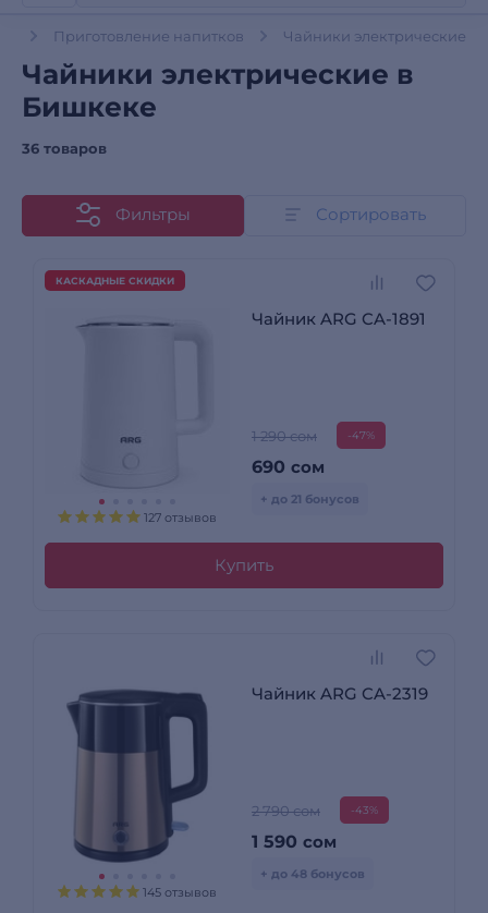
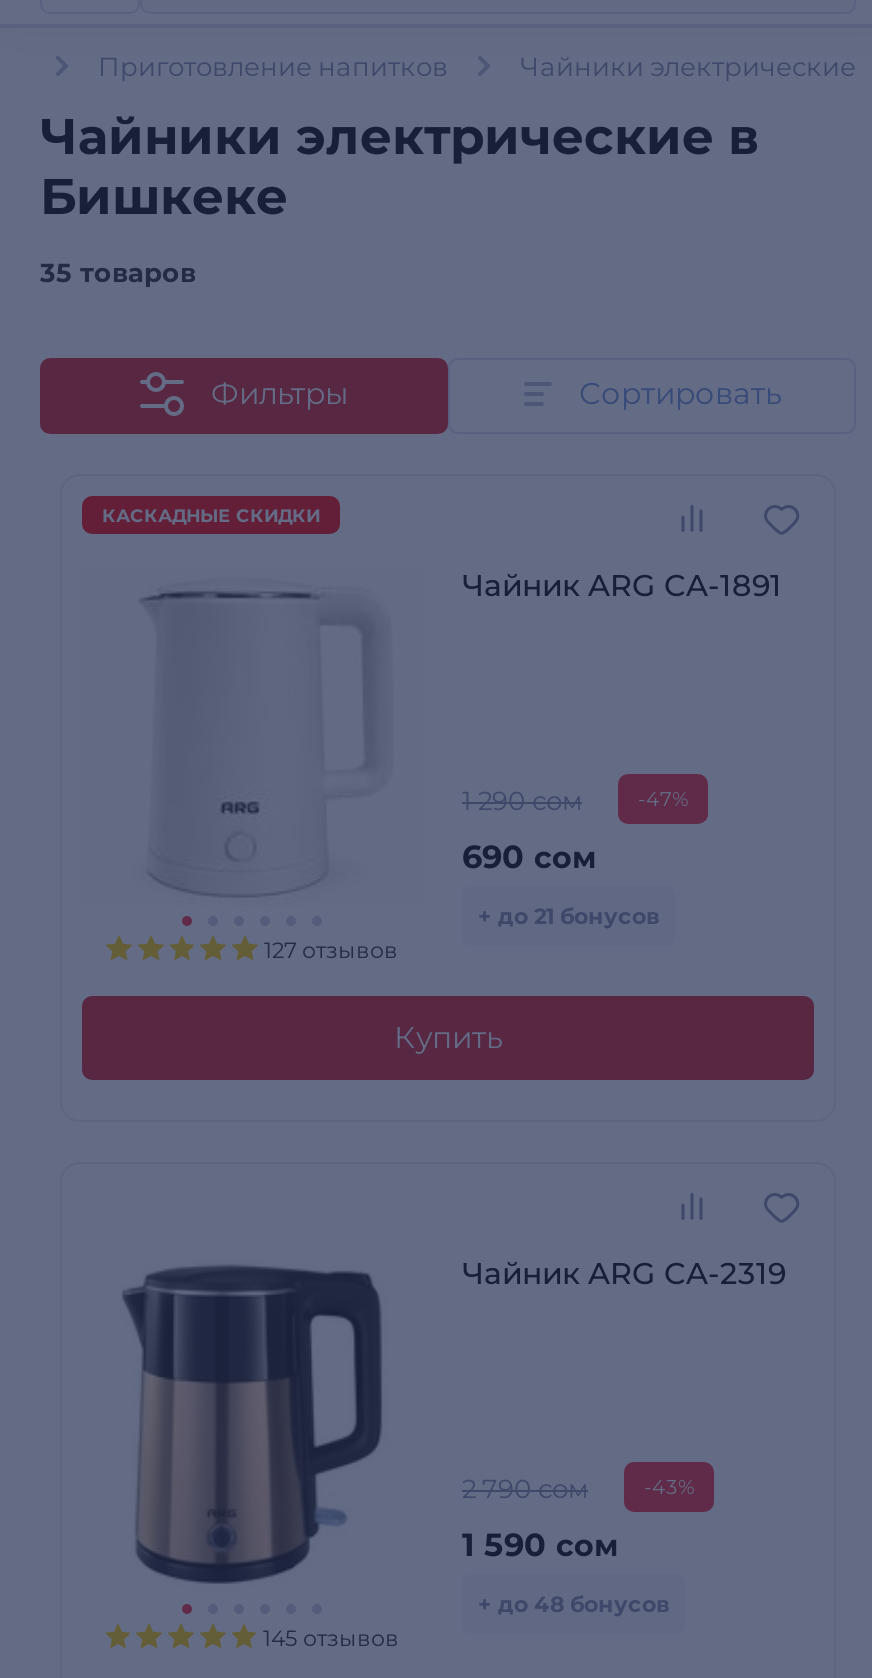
- 36 товаров
+ 35 товаров
